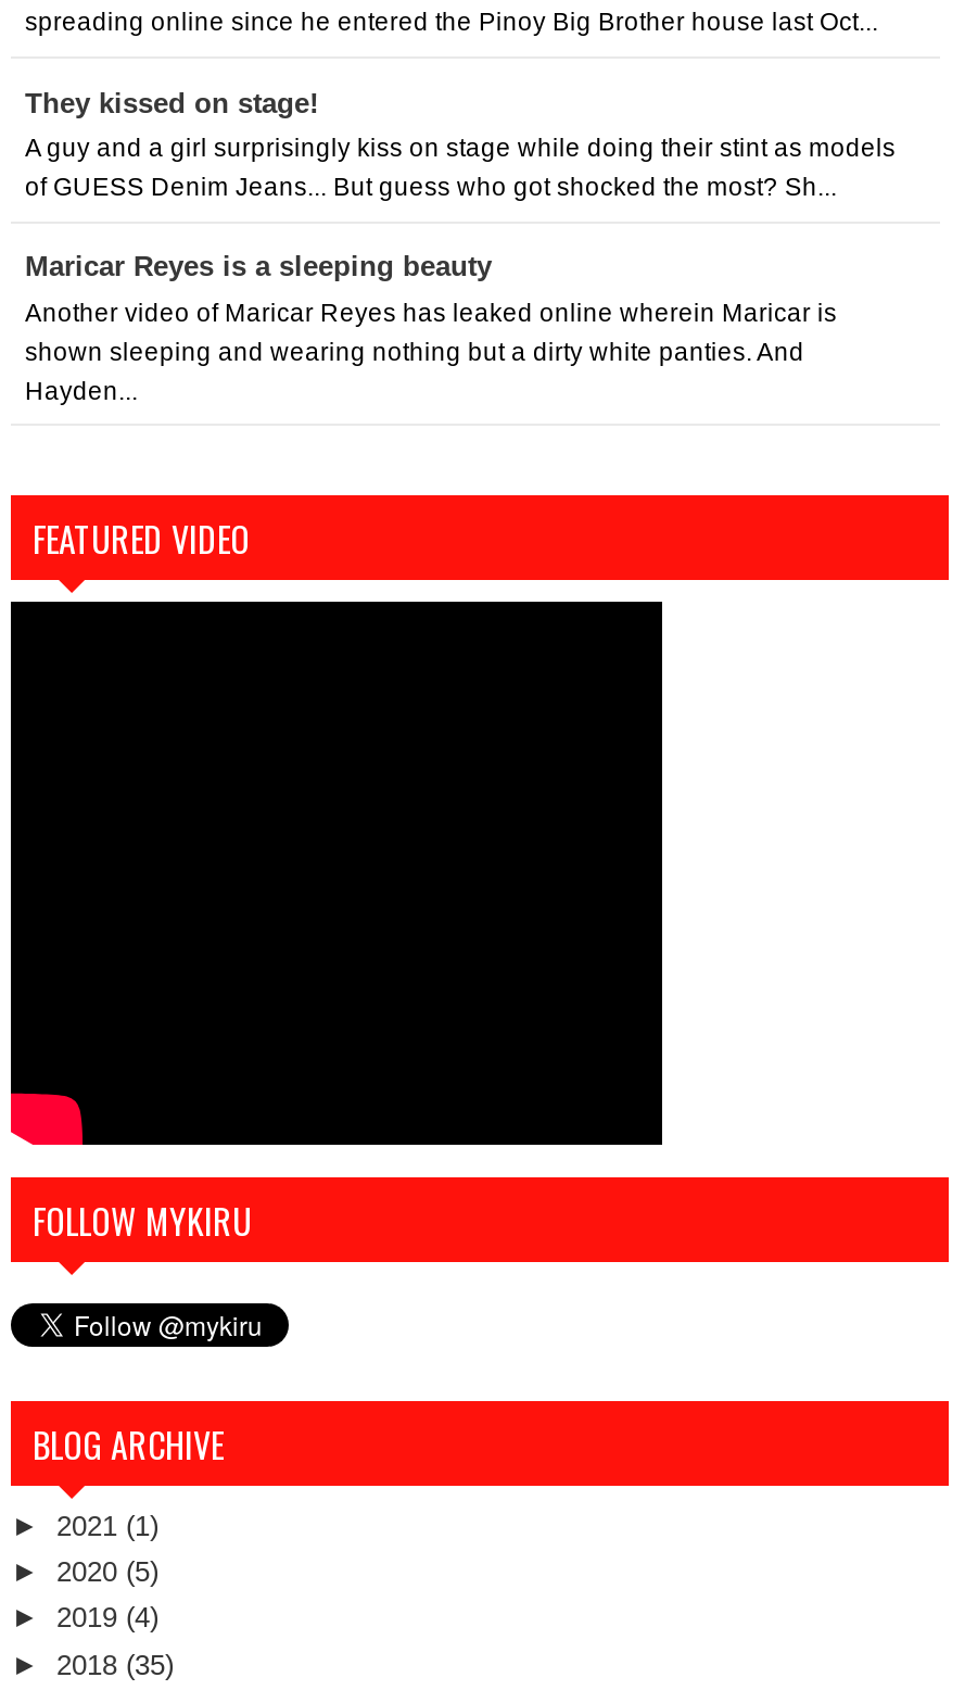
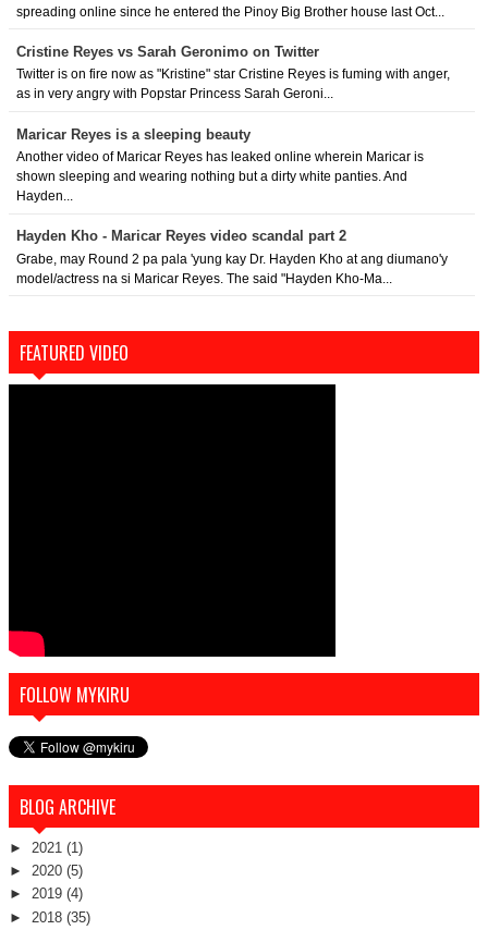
- They kissed on stage!
+ Cristine Reyes vs Sarah Geronimo on Twitter

- A guy and a girl surprisingly kiss on stage while doing their stint as models
+ Twitter is on fire now as "Kristine" star Cristine Reyes is fuming with anger,

- of GUESS Denim Jeans... But guess who got shocked the most? Sh...
+ as in very angry with Popstar Princess Sarah Geroni...

+ Hayden Kho - Maricar Reyes video scandal part 2
+ Grabe, may Round 2 pa pala 'yung kay Dr. Hayden Kho at ang diumano'y
+ model/actress na si Maricar Reyes. The said "Hayden Kho-Ma...
